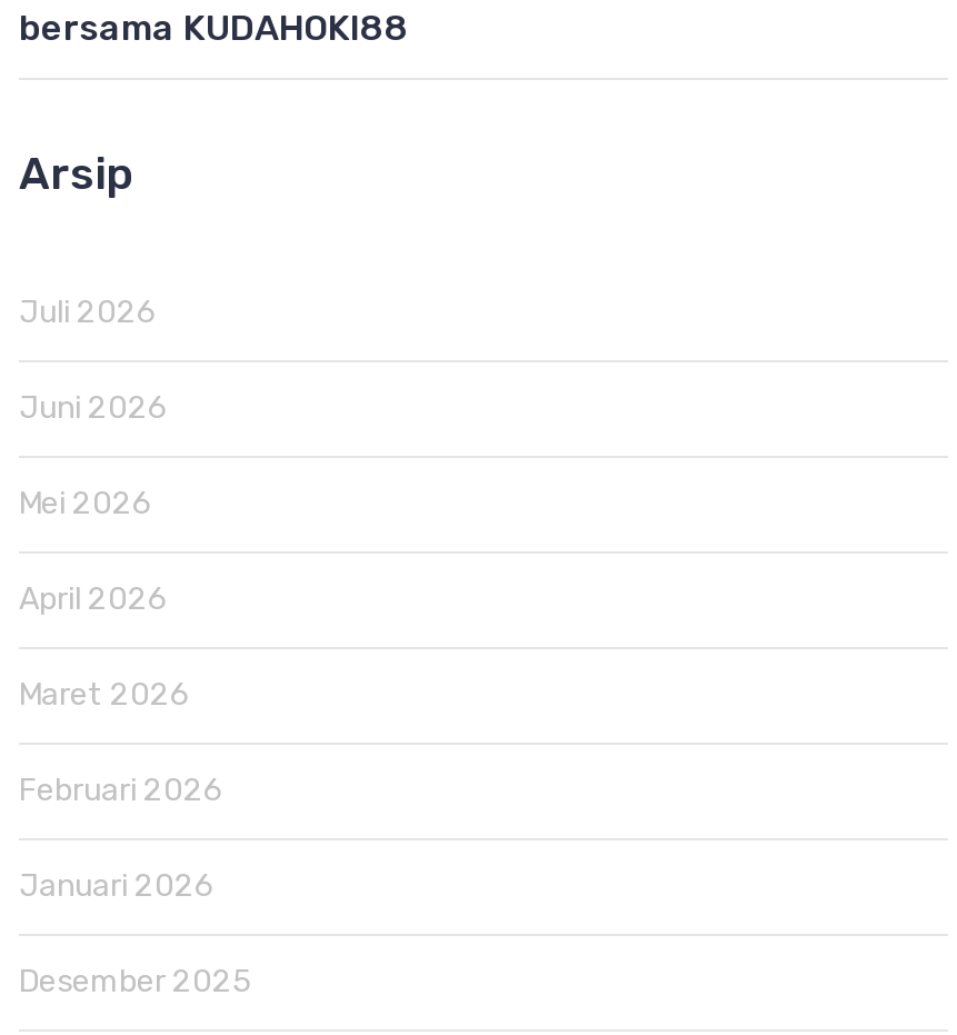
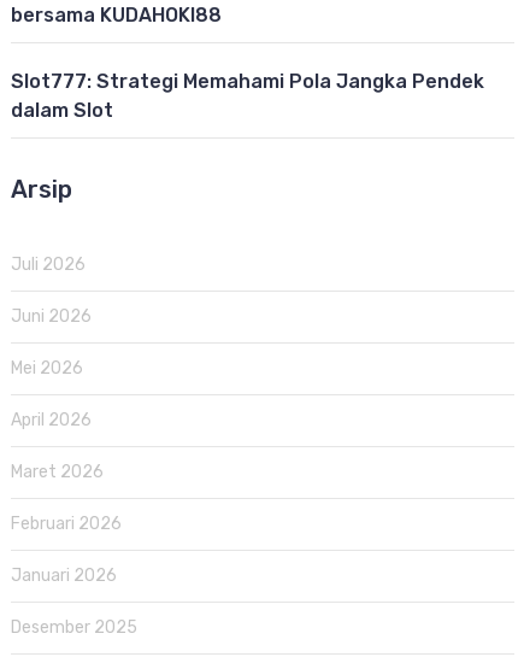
+ Slot777: Strategi Memahami Pola Jangka Pendek
+ dalam Slot
